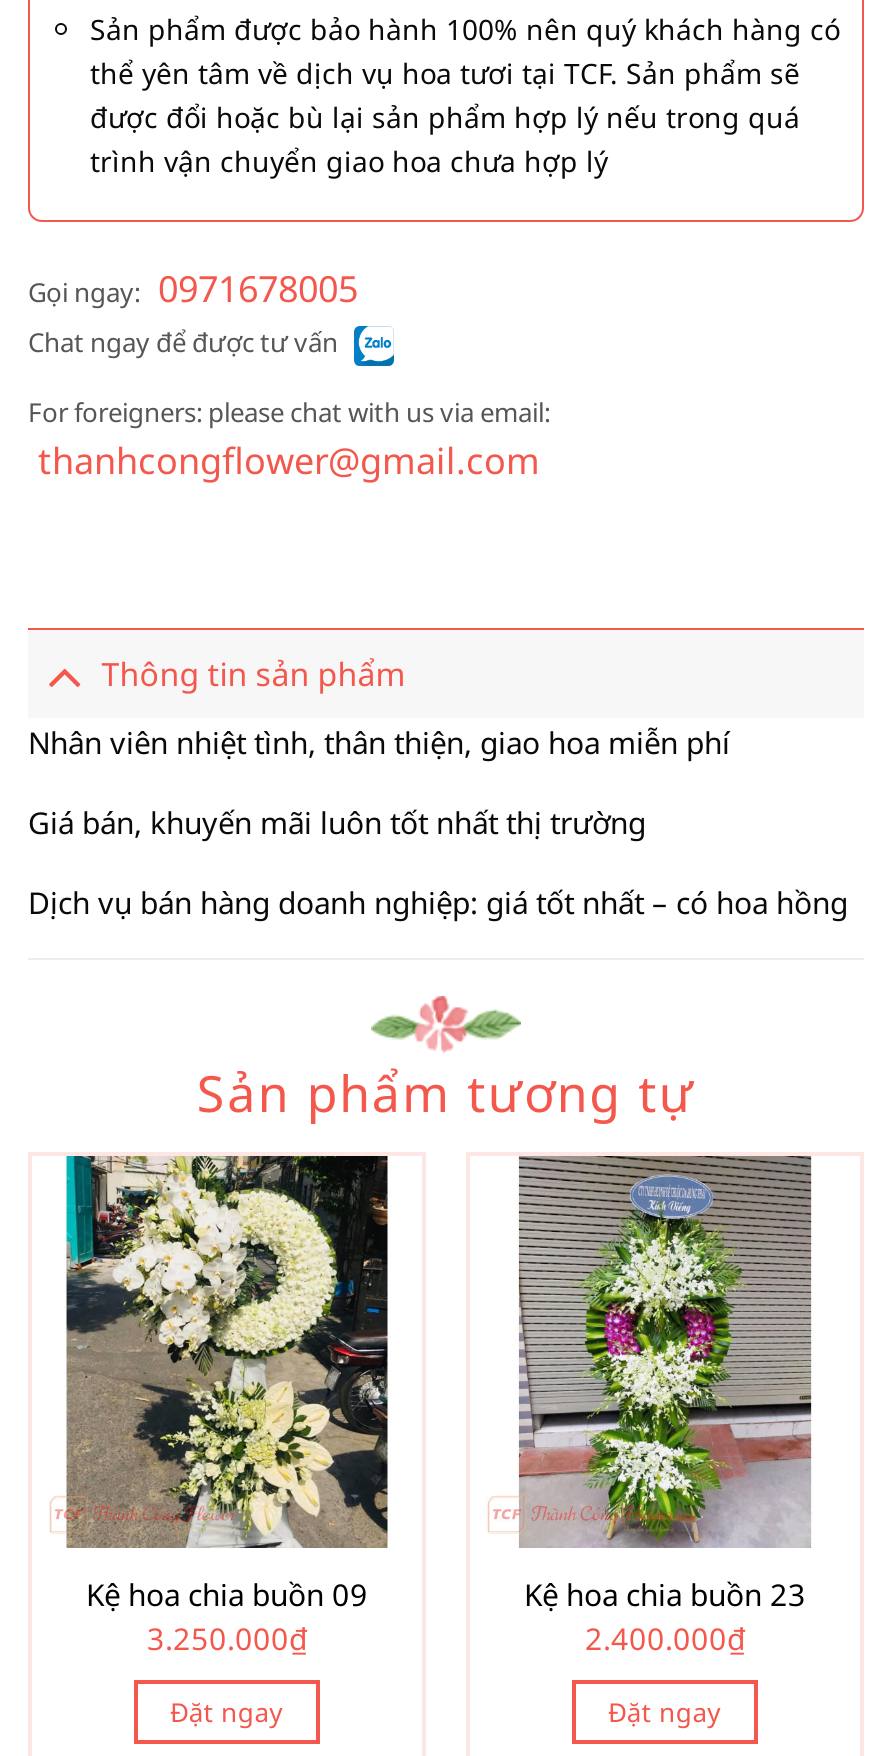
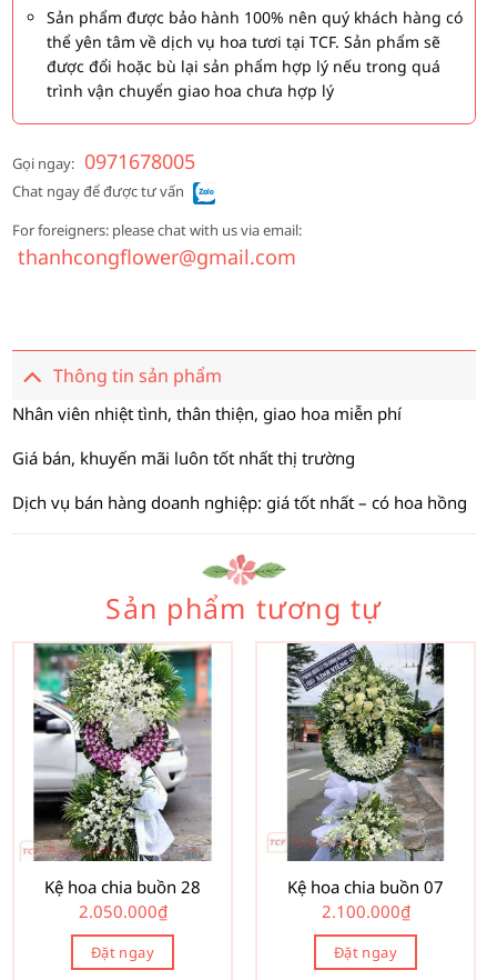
- [image]
- Kệ hoa chia buồn 09
+ [image]
+ Kệ hoa chia buồn 28

- [image]
- Kệ hoa chia buồn 23
+ [image]
+ Kệ hoa chia buồn 07

- 3.250.000₫
+ 2.050.000₫

- 2.400.000₫
+ 2.100.000₫
